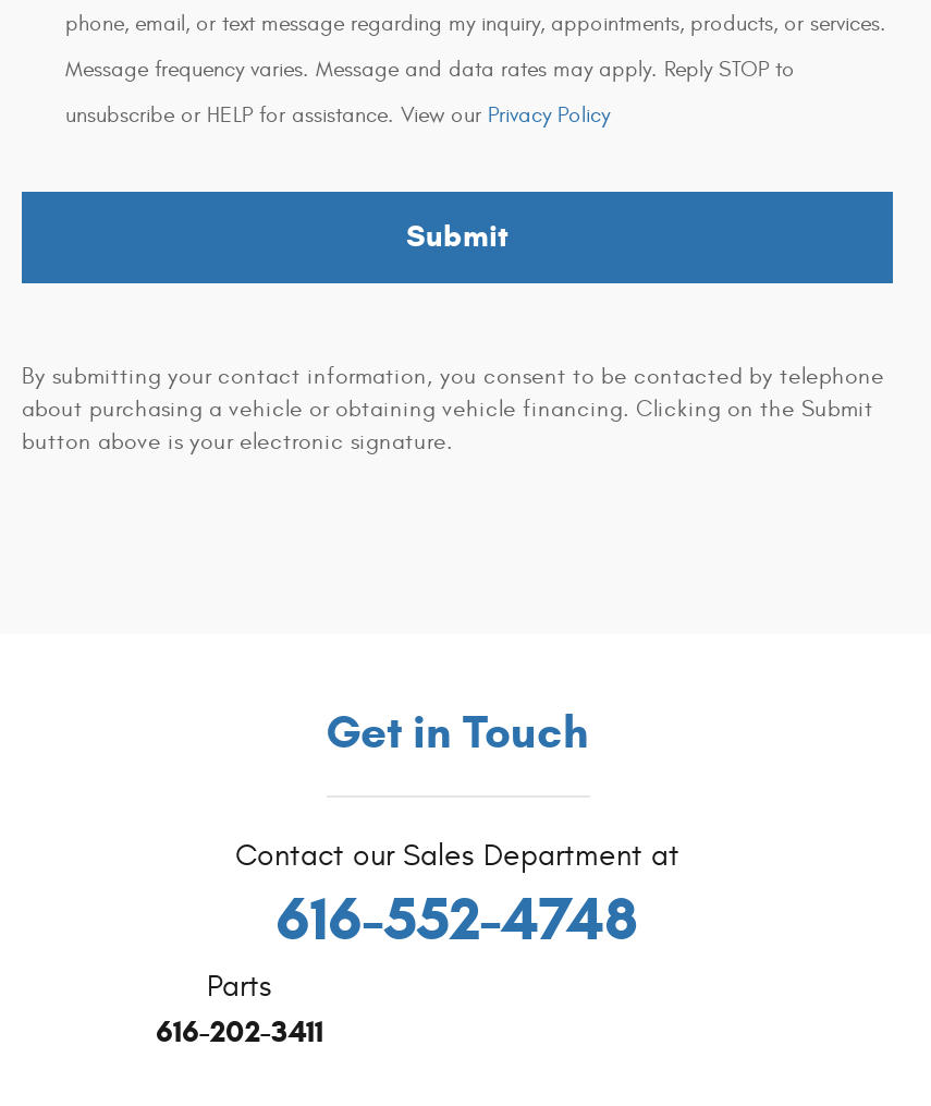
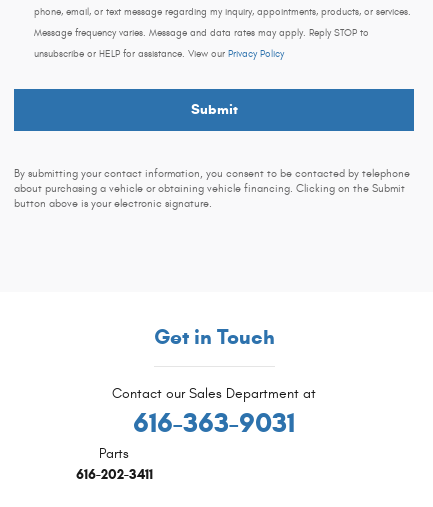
- 616-552-4748
+ 616-363-9031
